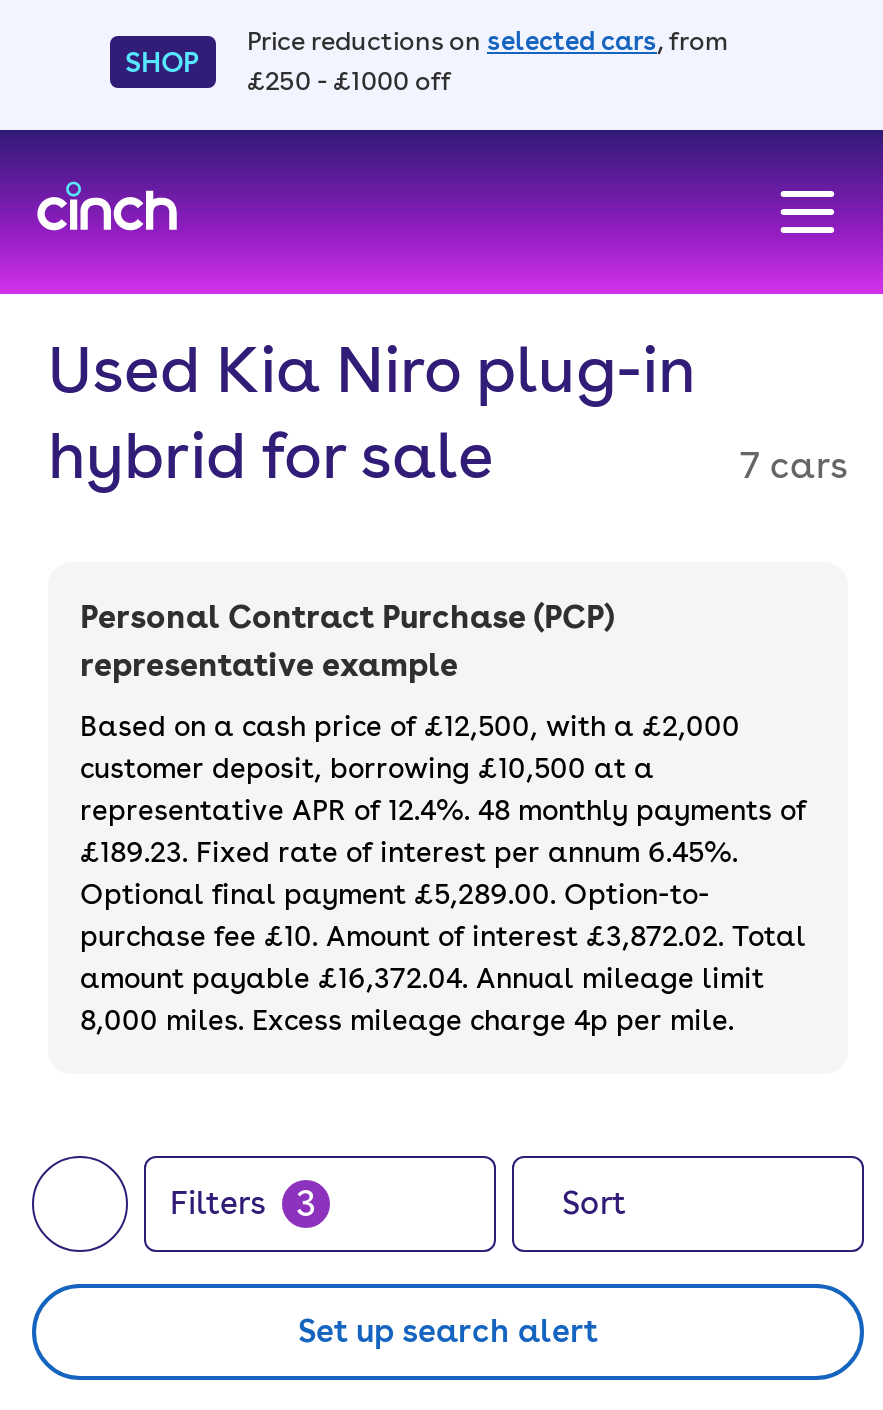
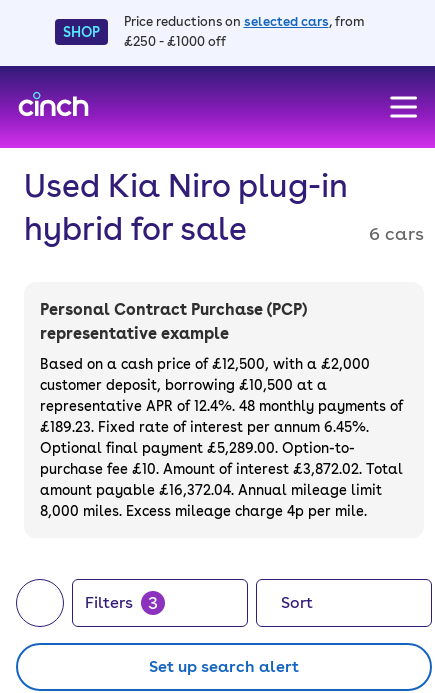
- 7 cars
+ 6 cars
